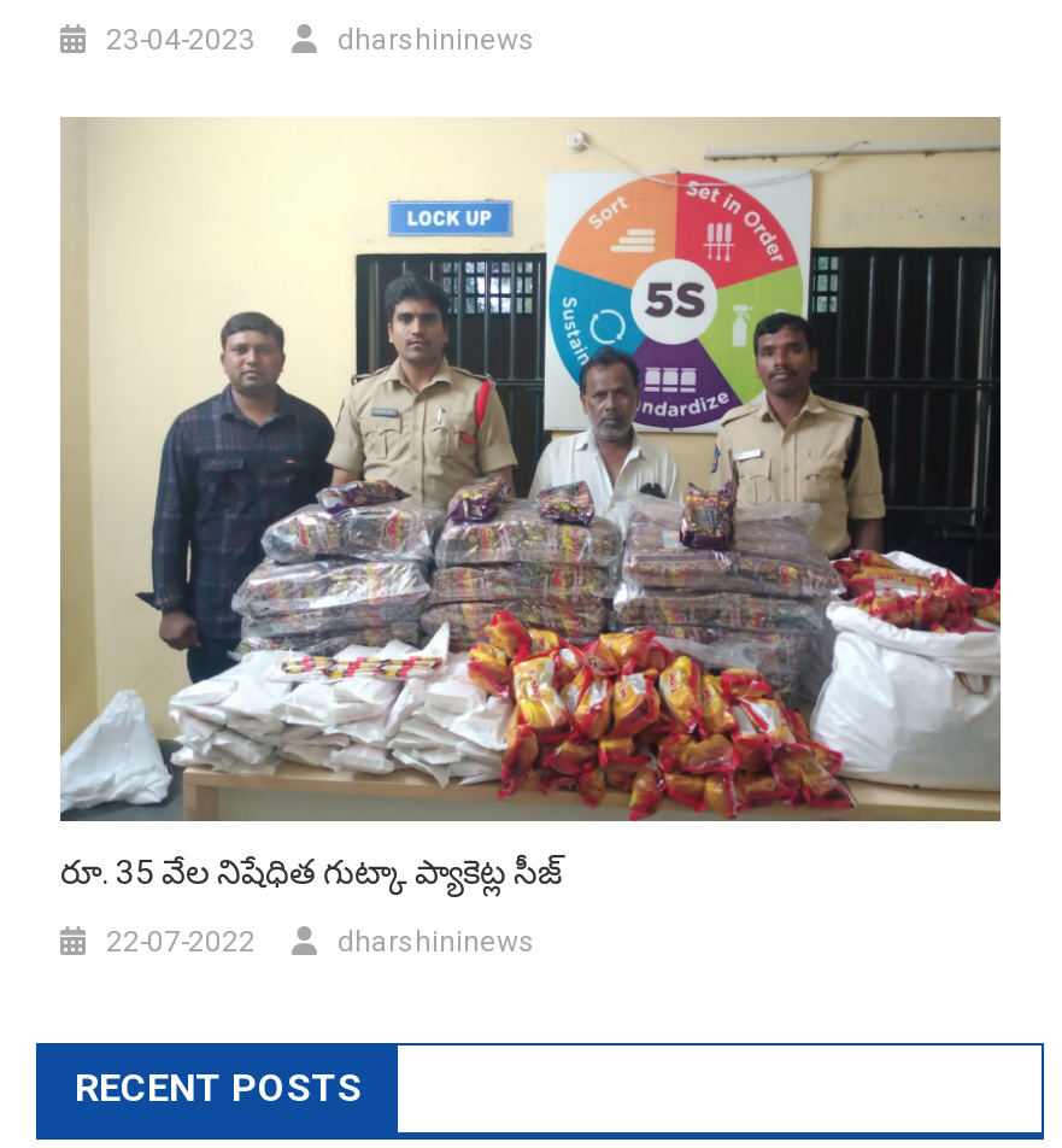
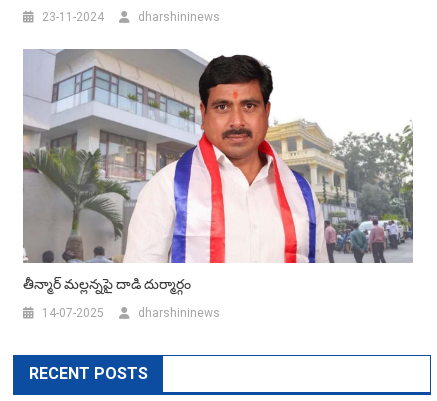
- 23-04-2023
+ 23-11-2024

- [image]
- రూ. 35 వేల నిషేధిత గుట్కా ప్యాకెట్ల సీజ్
+ [image]
+ తీన్మార్ మల్లన్నపై దాడి దుర్మార్గం

- 22-07-2022
+ 14-07-2025
